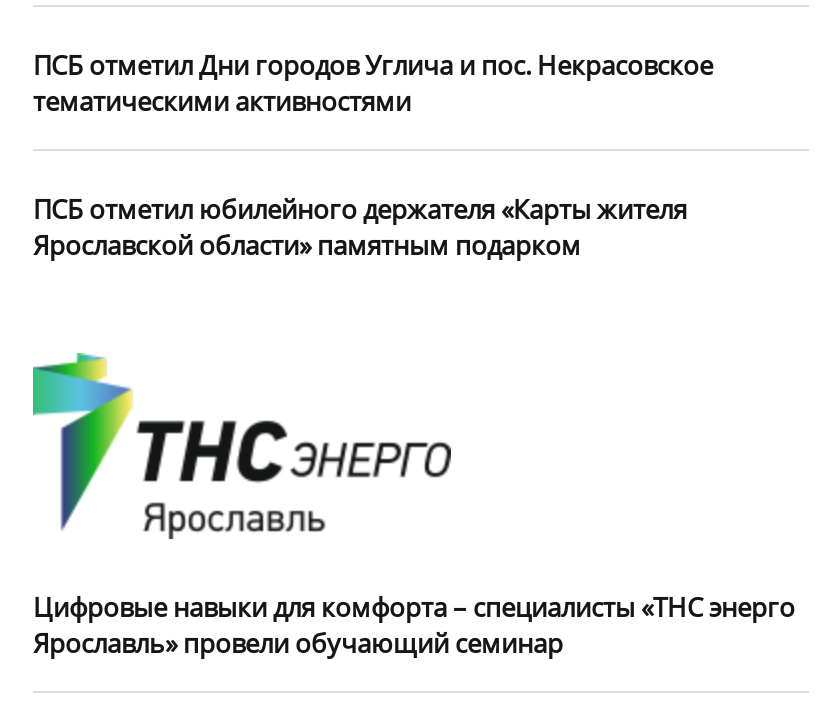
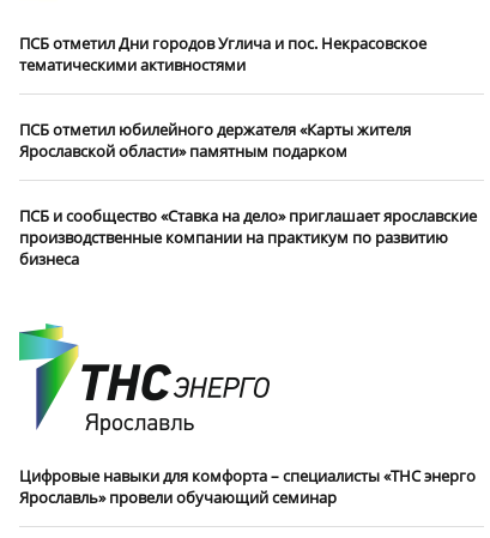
+ ПСБ и сообщество «Ставка на дело» приглашает ярославские
+ производственные компании на практикум по развитию
+ бизнеса
